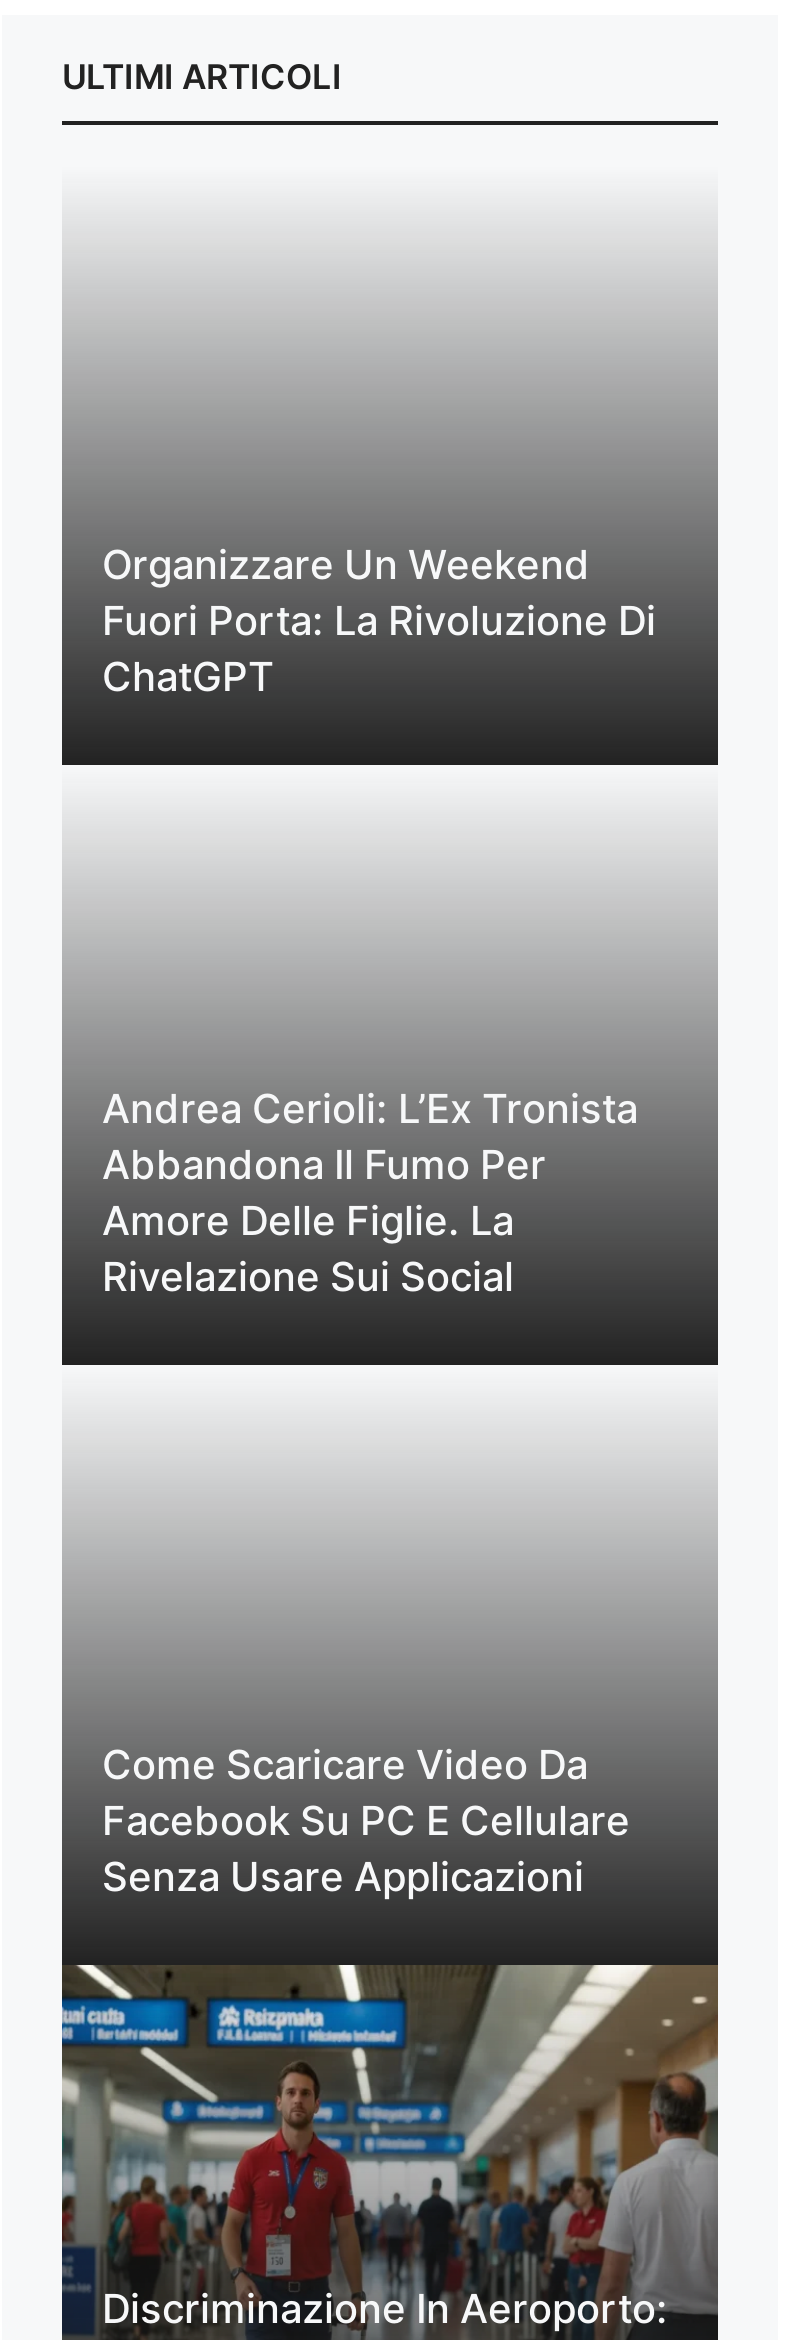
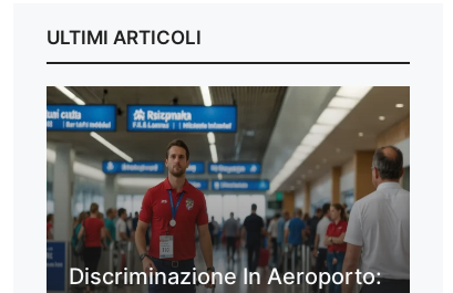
- [image]
- Organizzare Un Weekend
- Fuori Porta: La Rivoluzione Di
- ChatGPT

- [image]
- Andrea Cerioli: L’Ex Tronista
- Abbandona Il Fumo Per
- Amore Delle Figlie. La
- Rivelazione Sui Social

- [image]
- Come Scaricare Video Da
- Facebook Su PC E Cellulare
- Senza Usare Applicazioni
